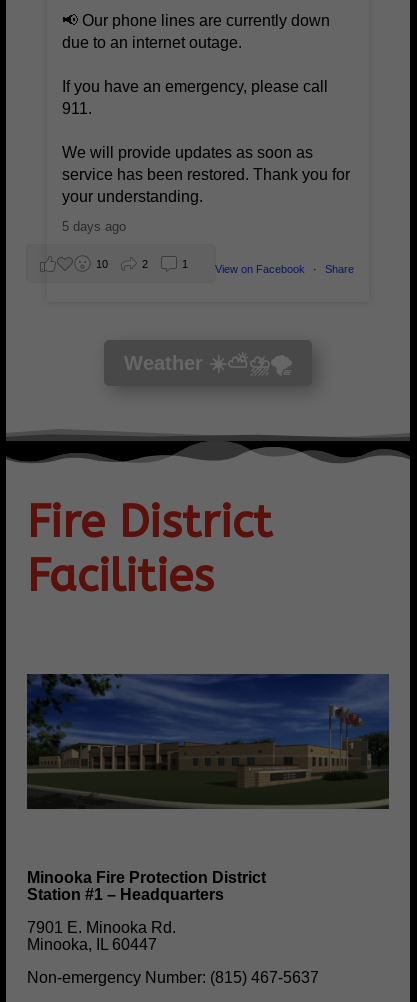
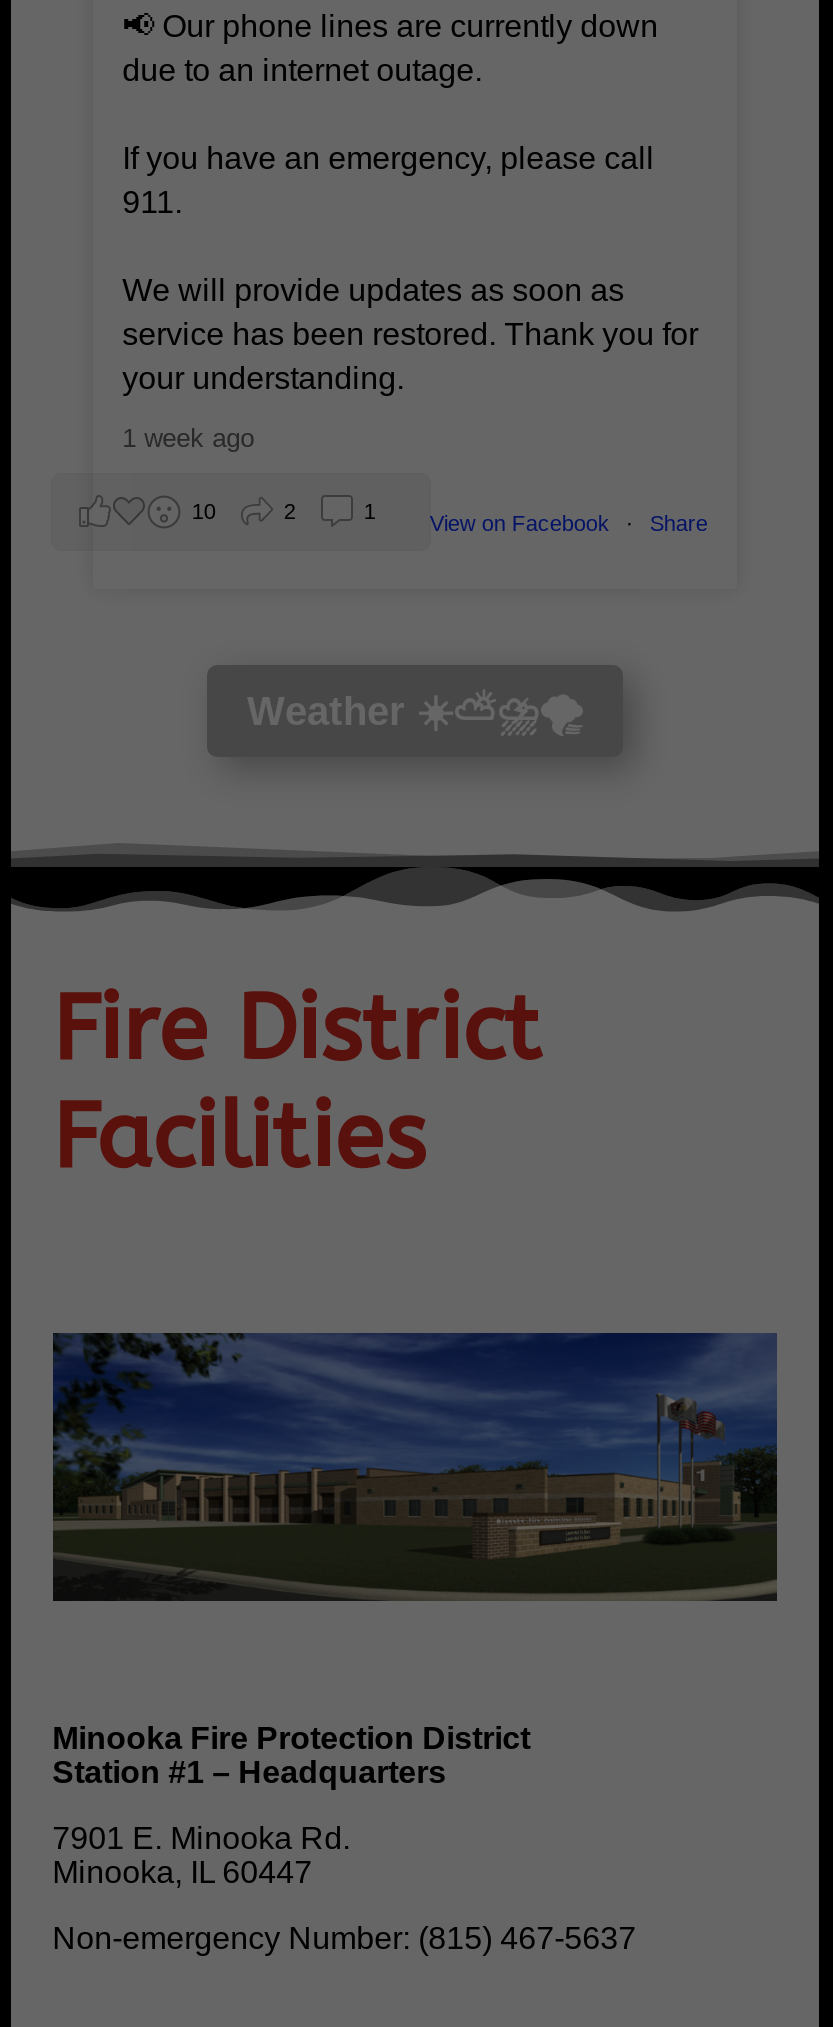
- 5 days ago
+ 1 week ago
